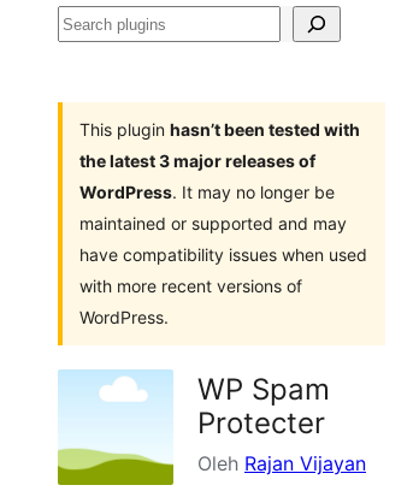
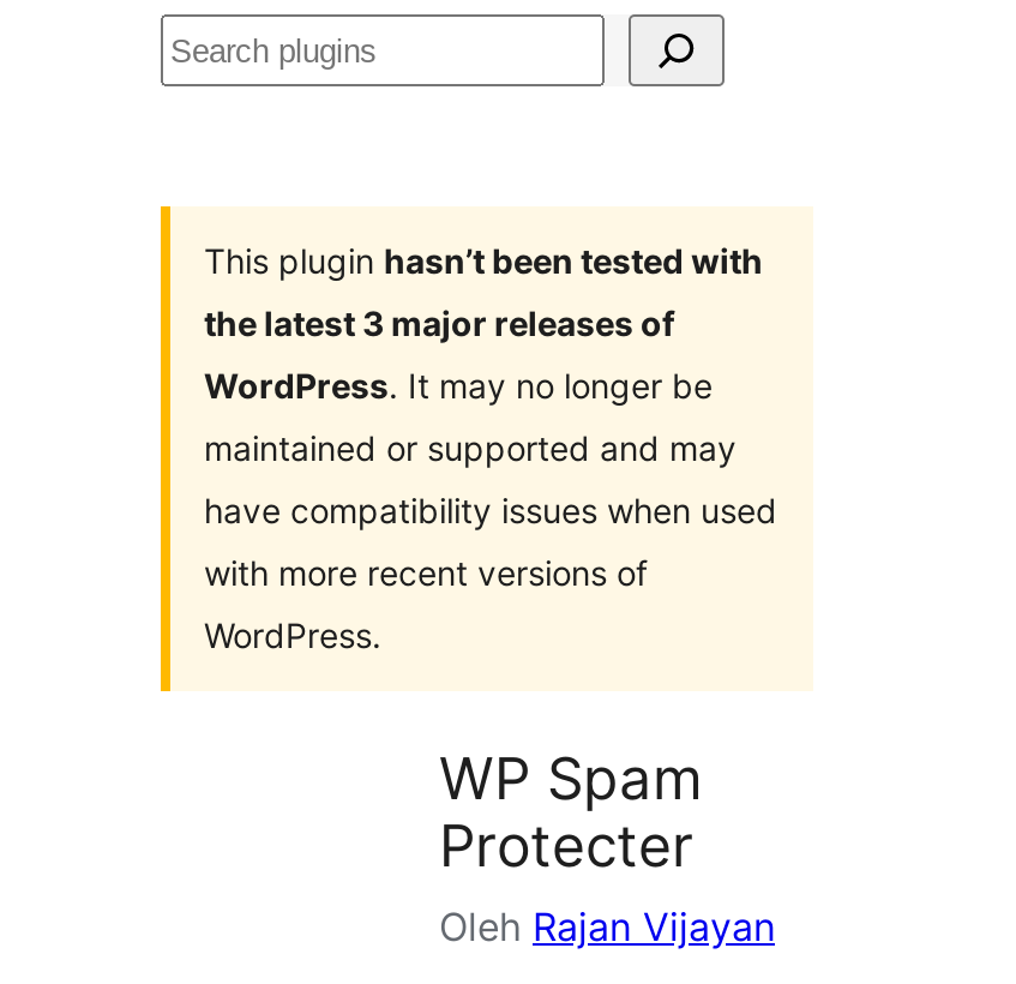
- [image]
